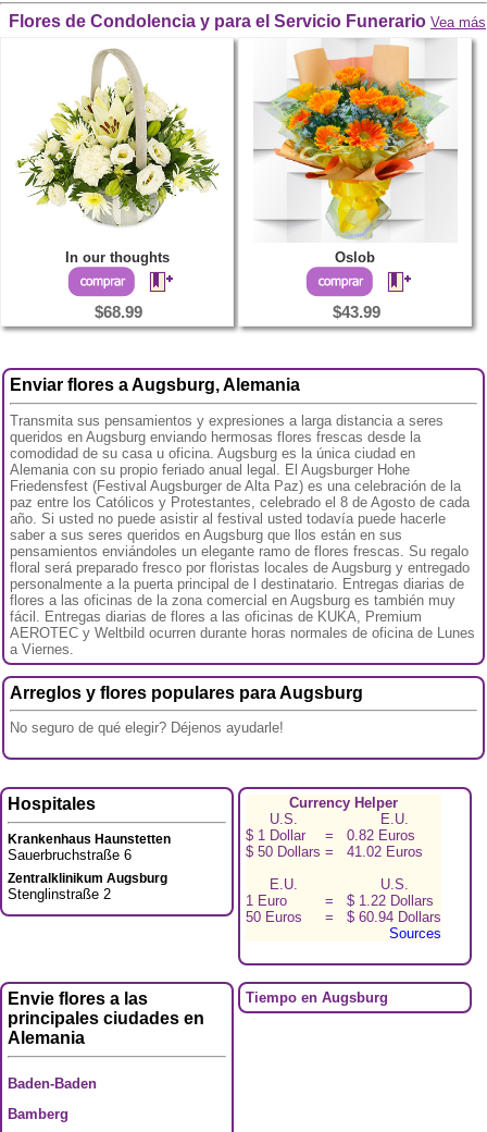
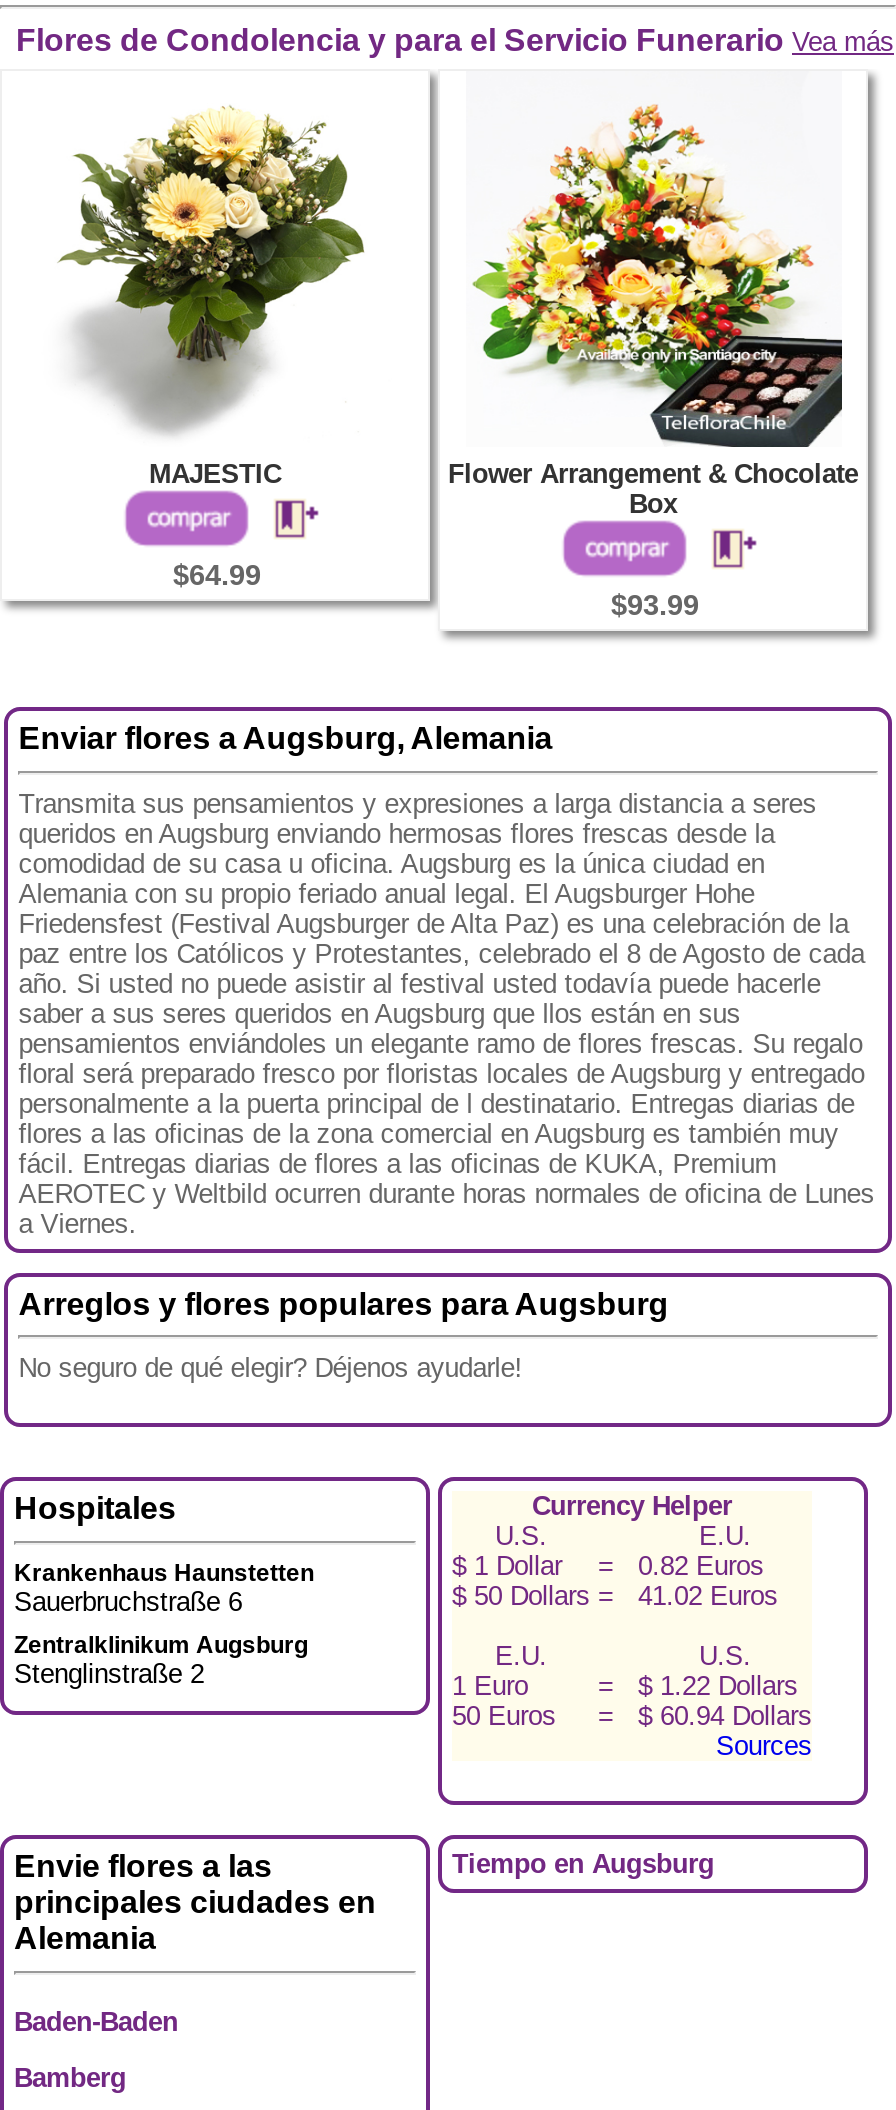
- [image]
- Oslob
+ [image]
+ Flower Arrangement & Chocolate
+ Box

- [image]
- In our thoughts
+ [image]
+ MAJESTIC

- $68.99
+ $64.99

- $43.99
+ $93.99
